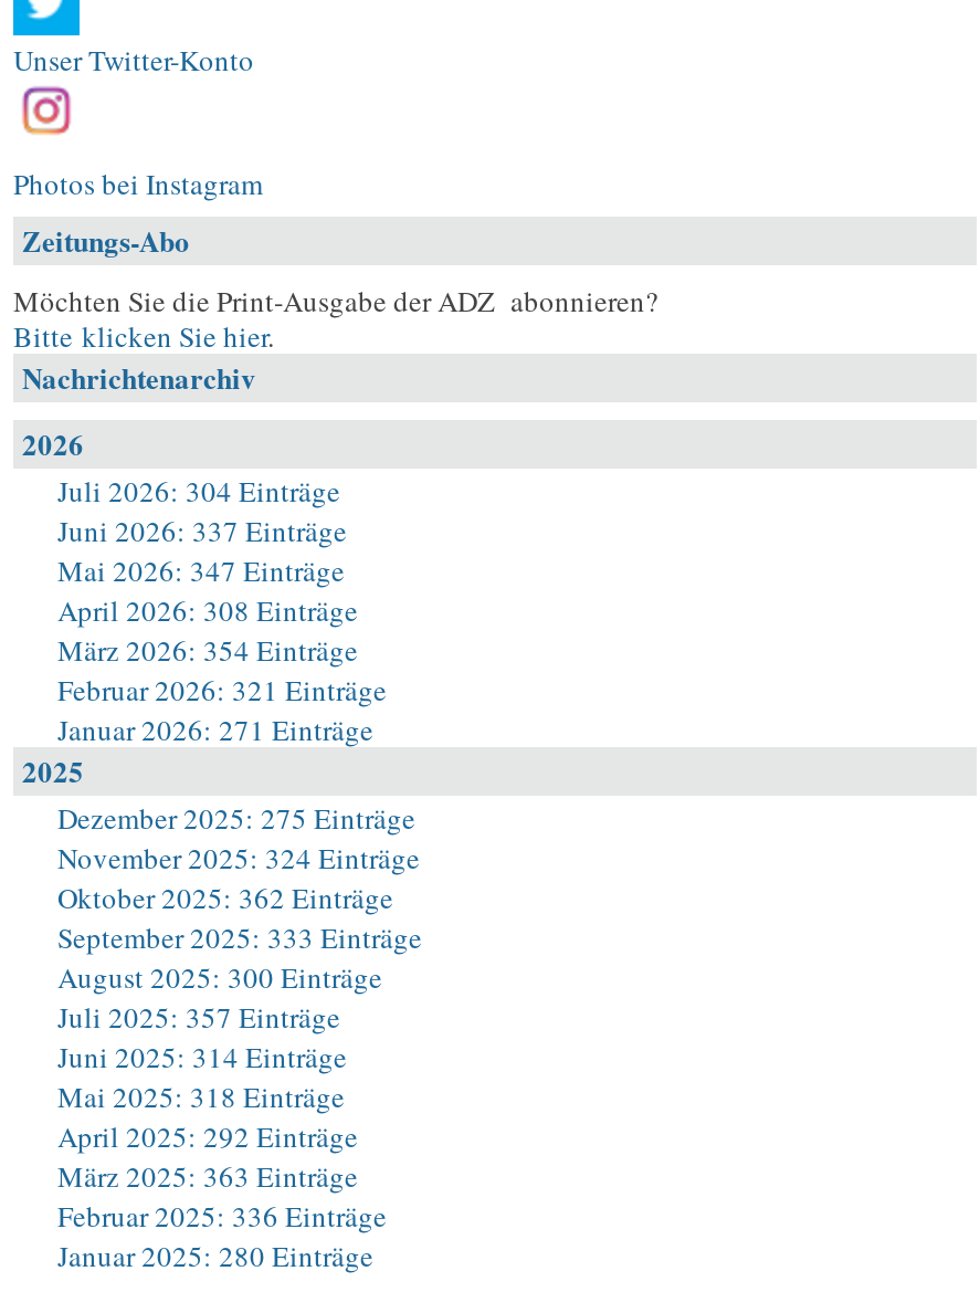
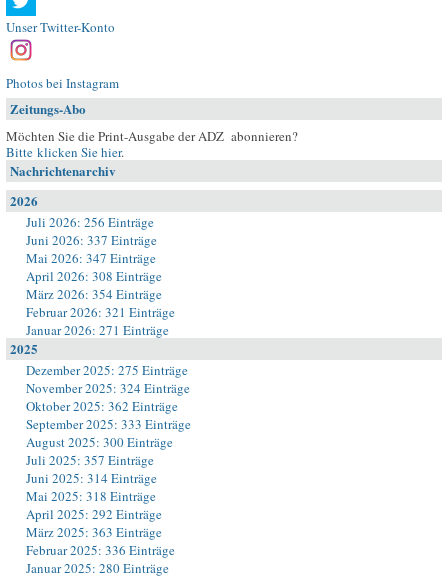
- Juli 2026: 304 Einträge
+ Juli 2026: 256 Einträge
